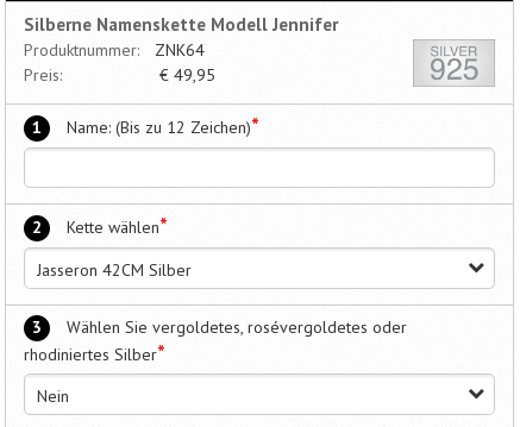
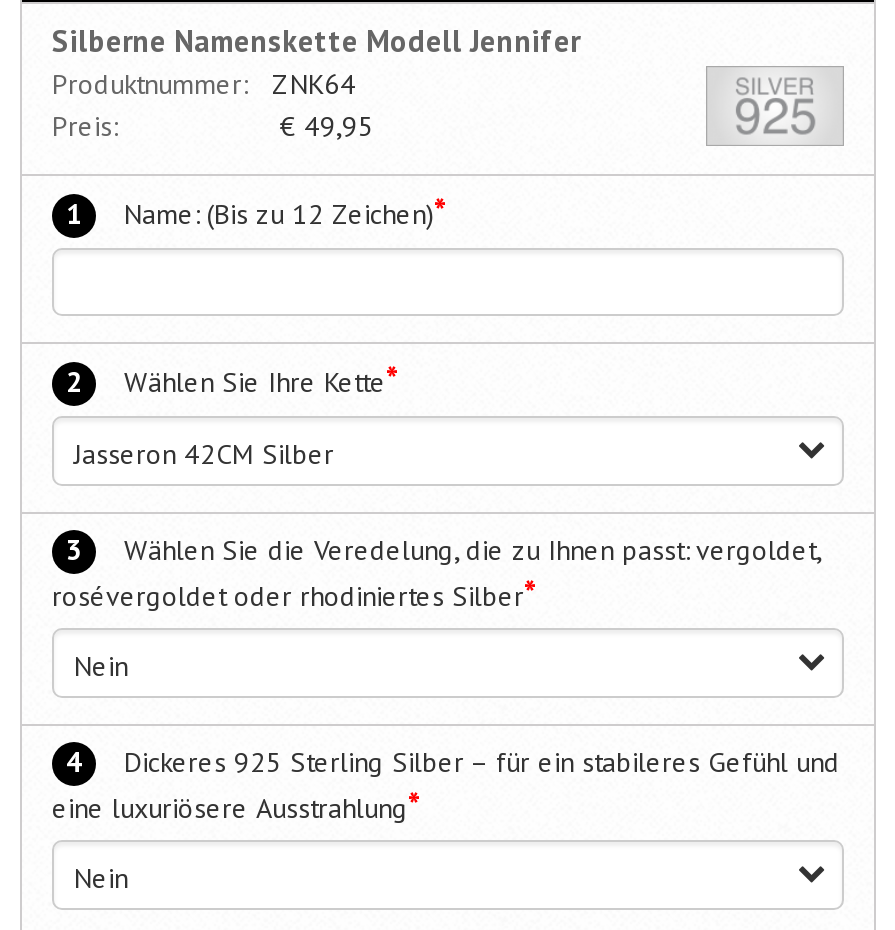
- Kette wählen*
+ Wählen Sie Ihre Kette*

- Wählen Sie vergoldetes, rosévergoldetes oder
- rhodiniertes Silber*
+ Wählen Sie die Veredelung, die zu Ihnen passt: vergoldet,
+ rosévergoldet oder rhodiniertes Silber*
+ Nein
+ 4
+ Dickeres 925 Sterling Silber – für ein stabileres Gefühl und
+ eine luxuriösere Ausstrahlung*
